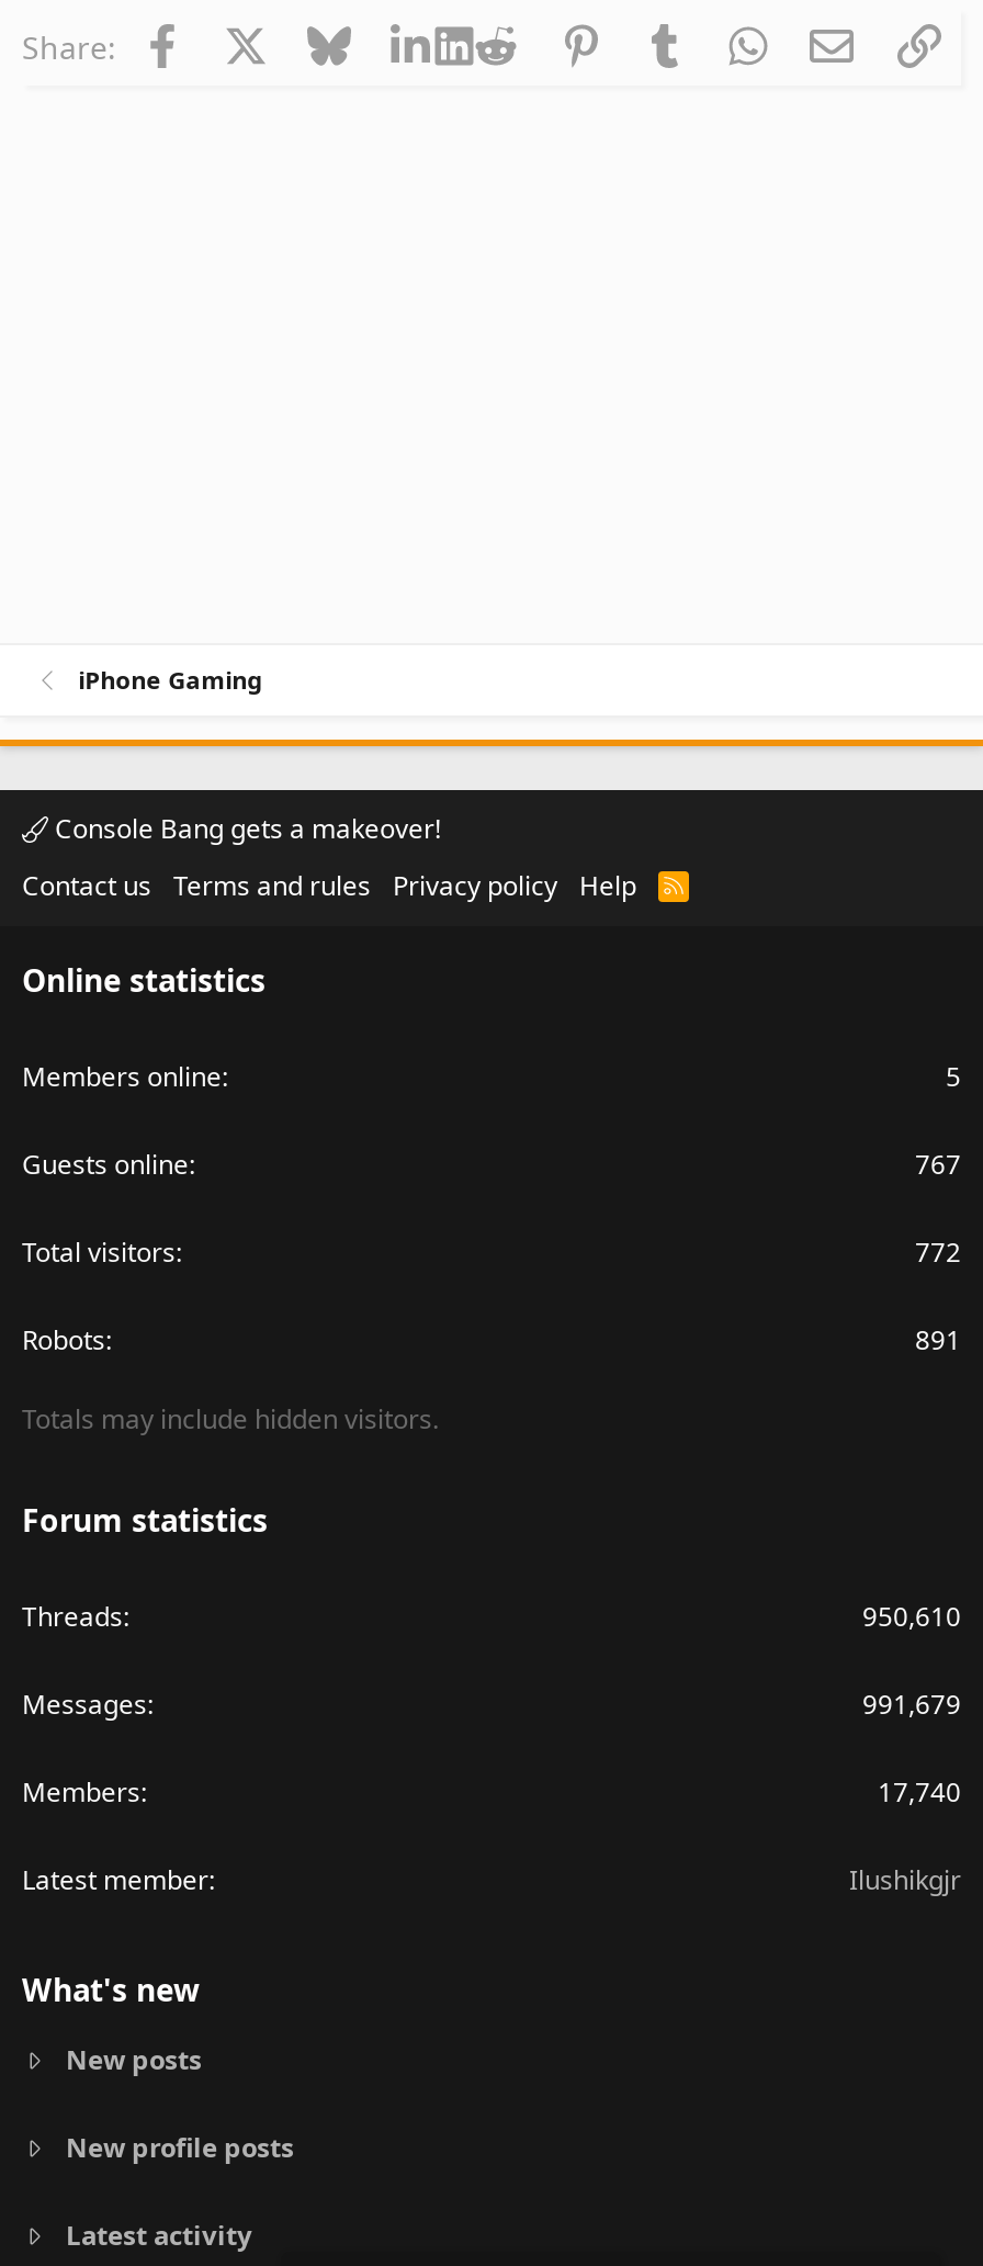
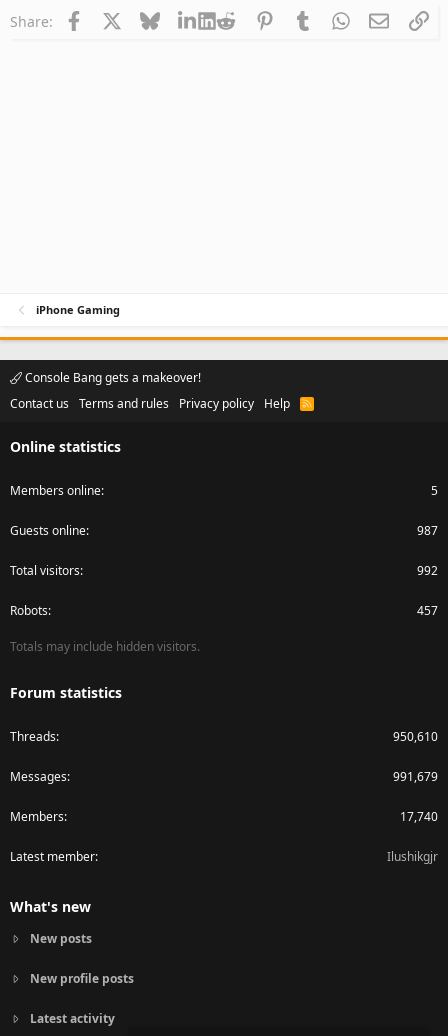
- 767
+ 987

- 772
+ 992

- 891
+ 457
